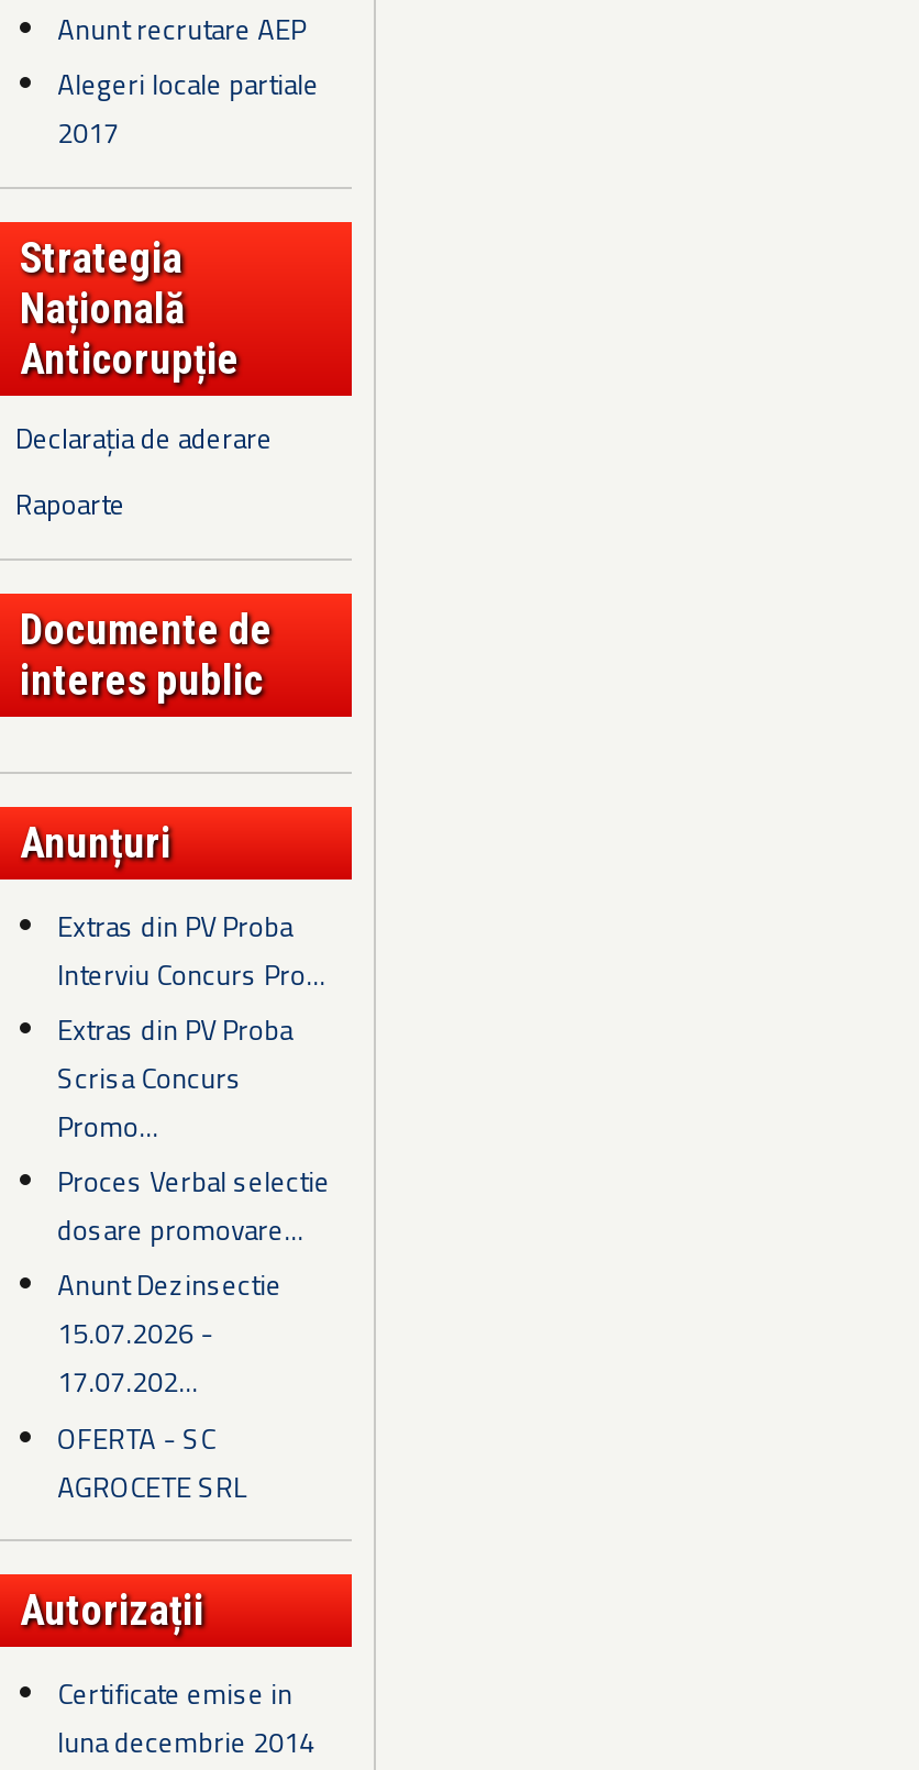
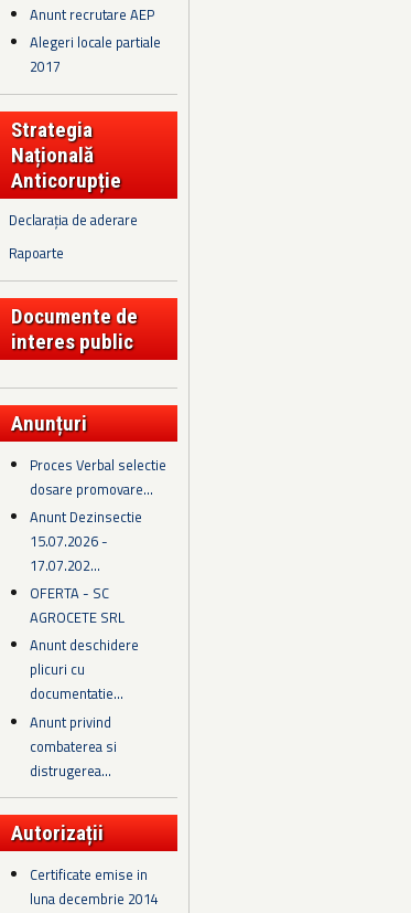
- Extras din PV Proba
- Interviu Concurs Pro...
- Extras din PV Proba
- Scrisa Concurs
- Promo...

moved up: Proces Verbal selectie | dosare promovare... | Anunt Dezinsectie | 15.07.2026 - | 17.07.202... | OFERTA - SC | AGROCETE SRL

+ Anunt deschidere
+ plicuri cu
+ documentatie...
+ Anunt privind
+ combaterea si
+ distrugerea...
